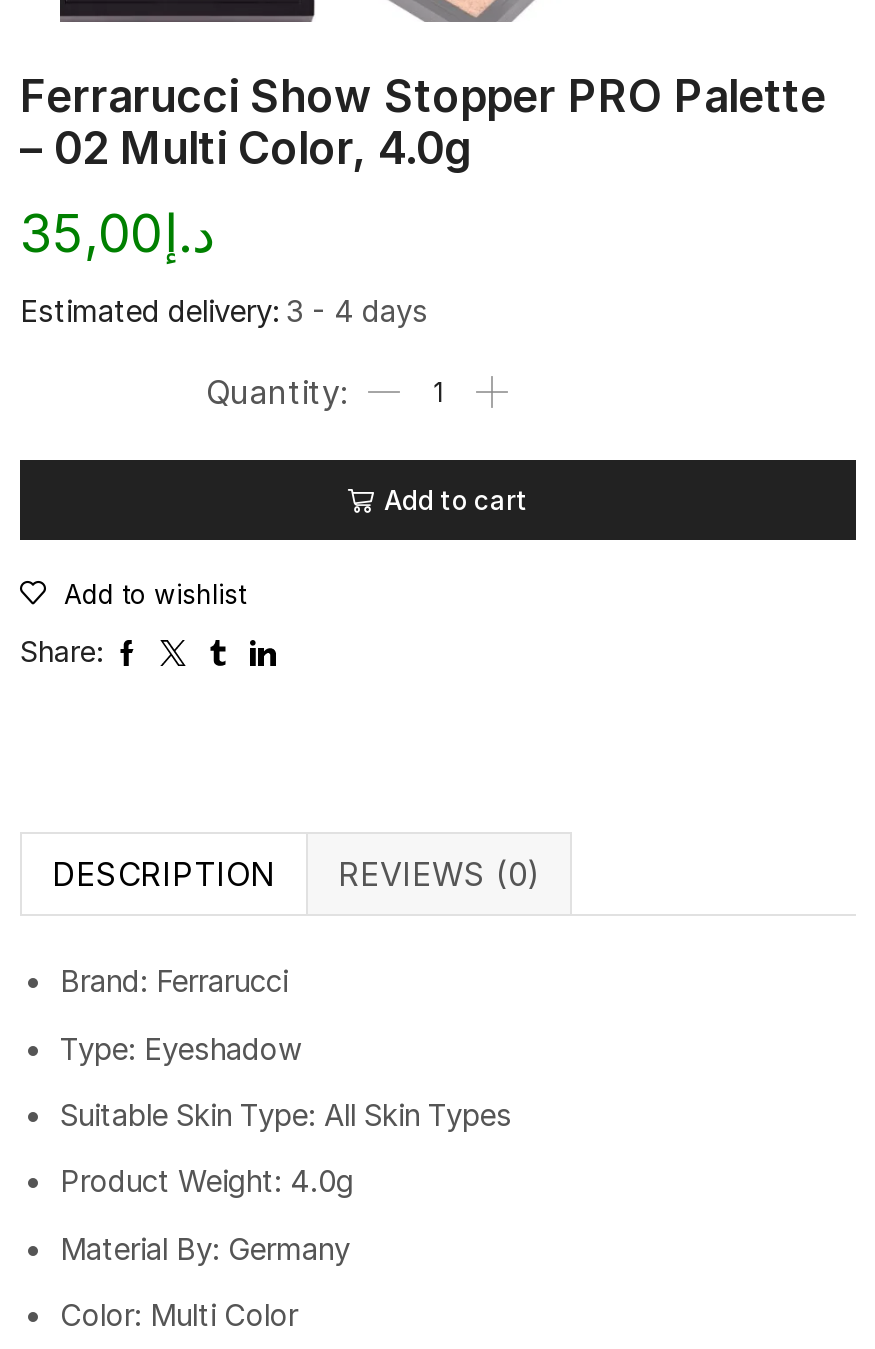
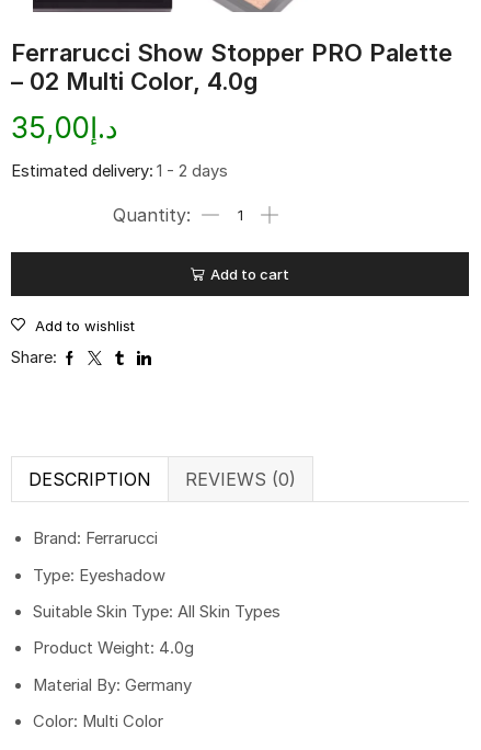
- Estimated delivery: 3 - 4 days
+ Estimated delivery: 1 - 2 days
